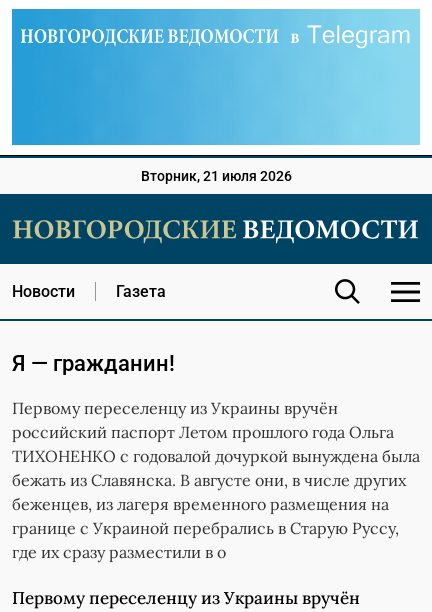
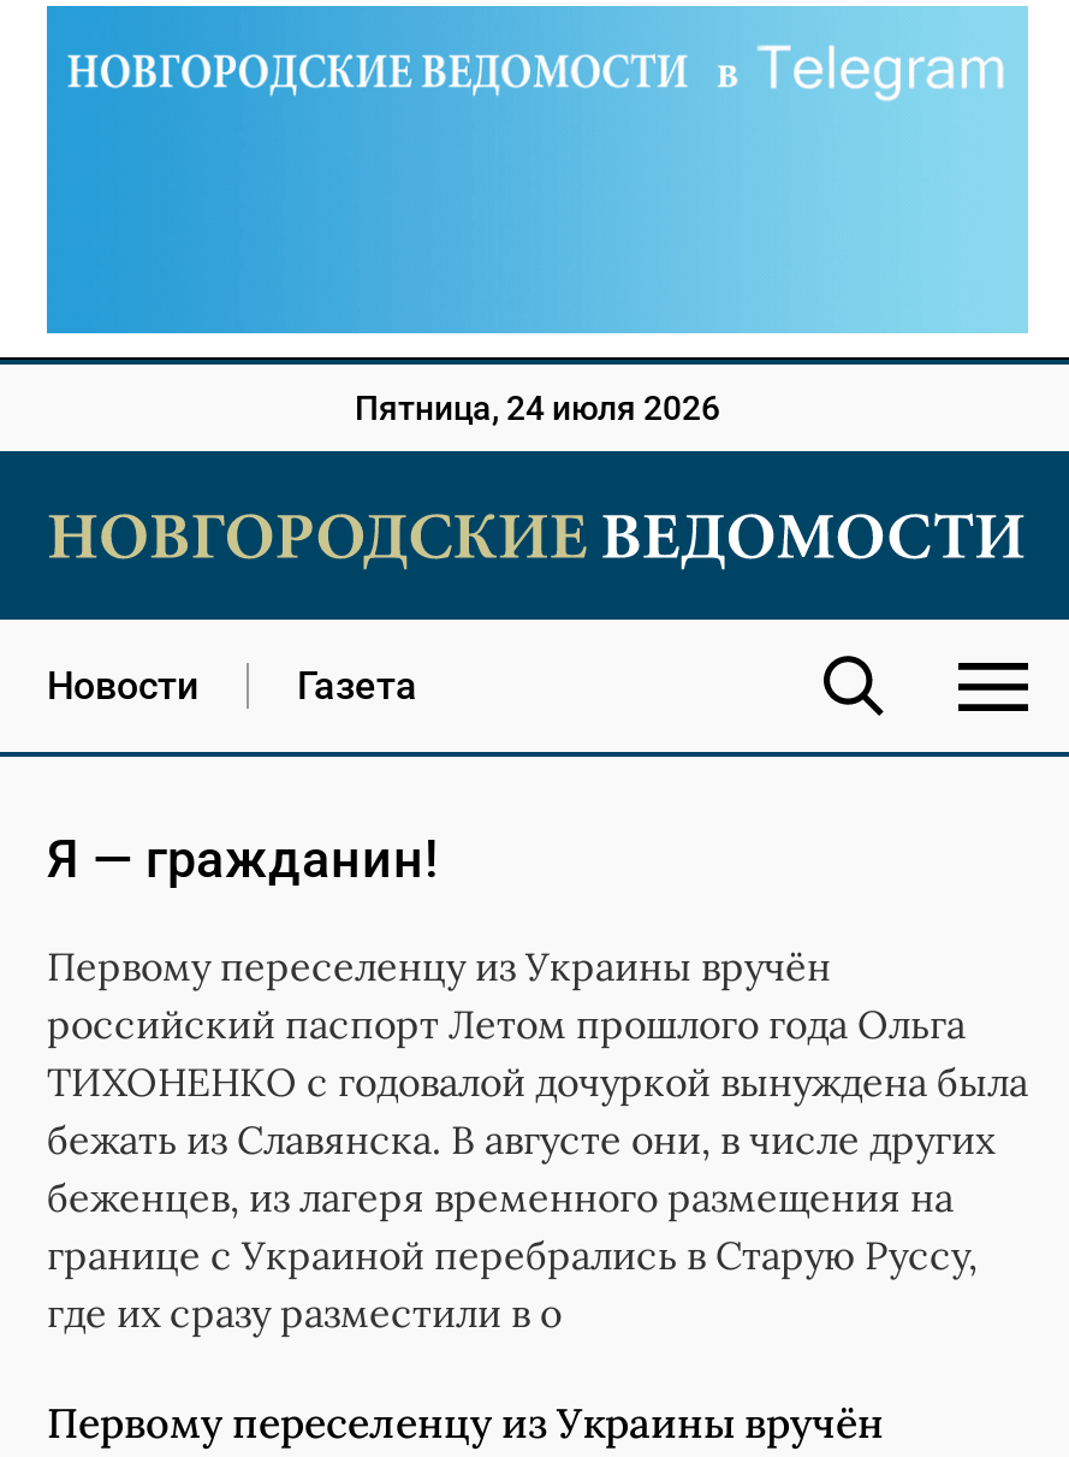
- Вторник, 21 июля 2026
+ Пятница, 24 июля 2026
